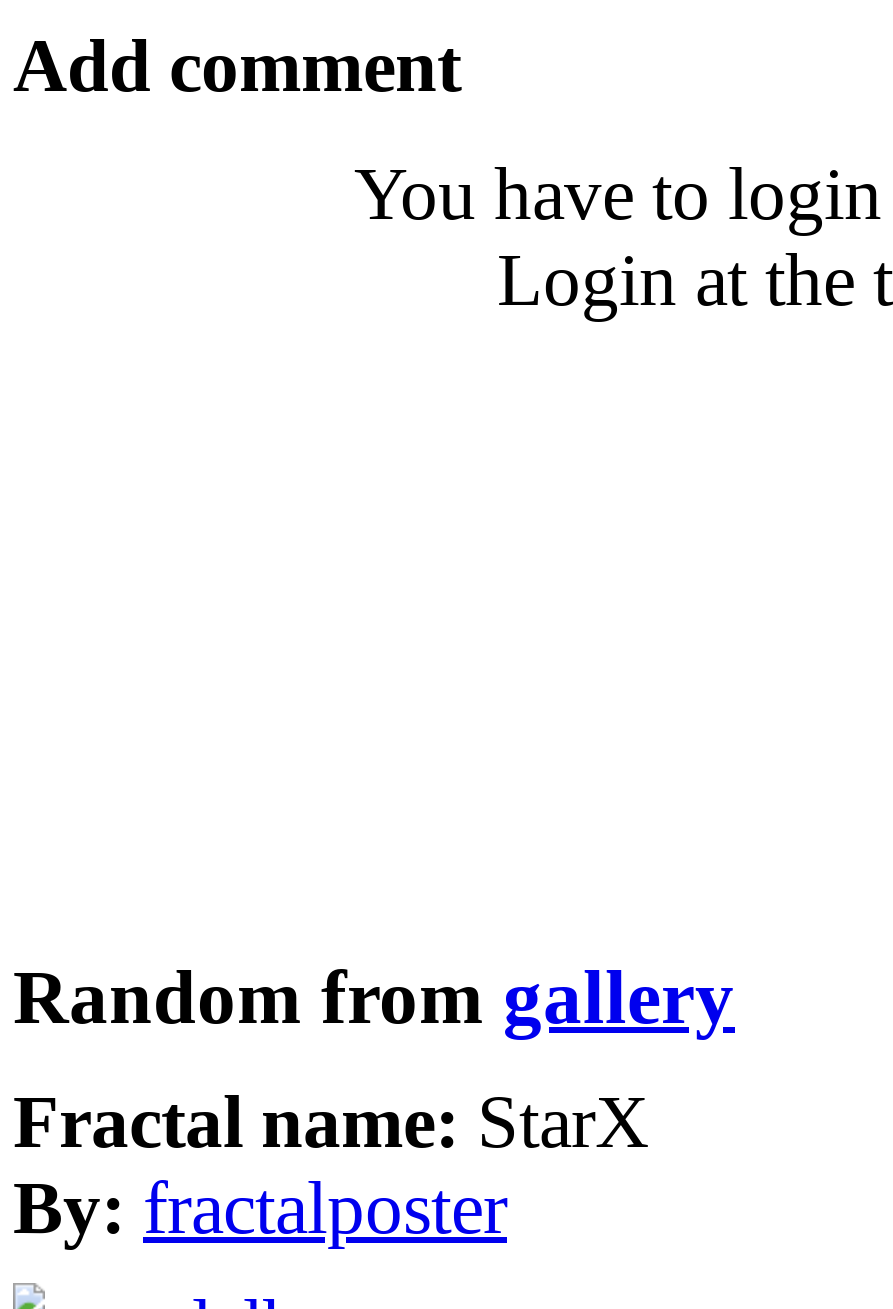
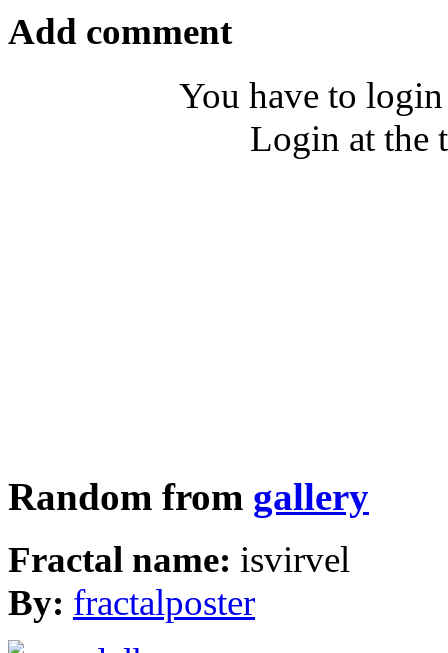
- Fractal name: StarX
+ Fractal name: isvirvel
